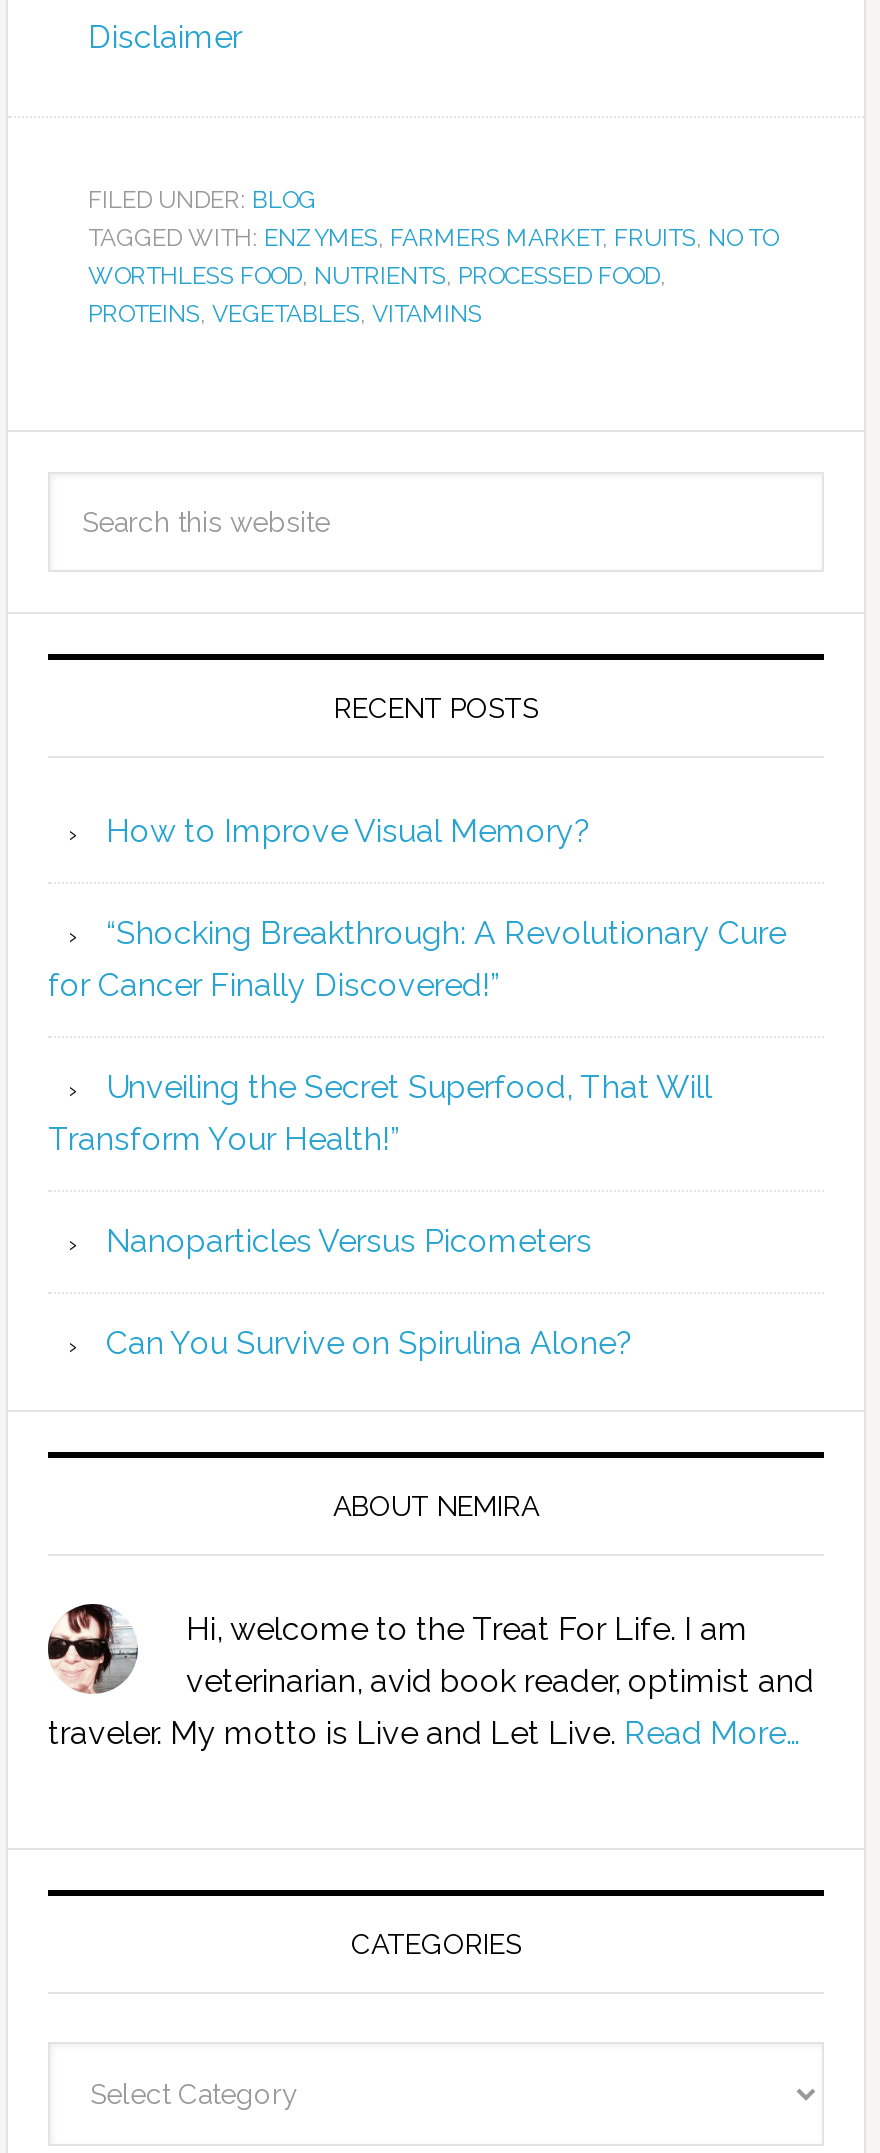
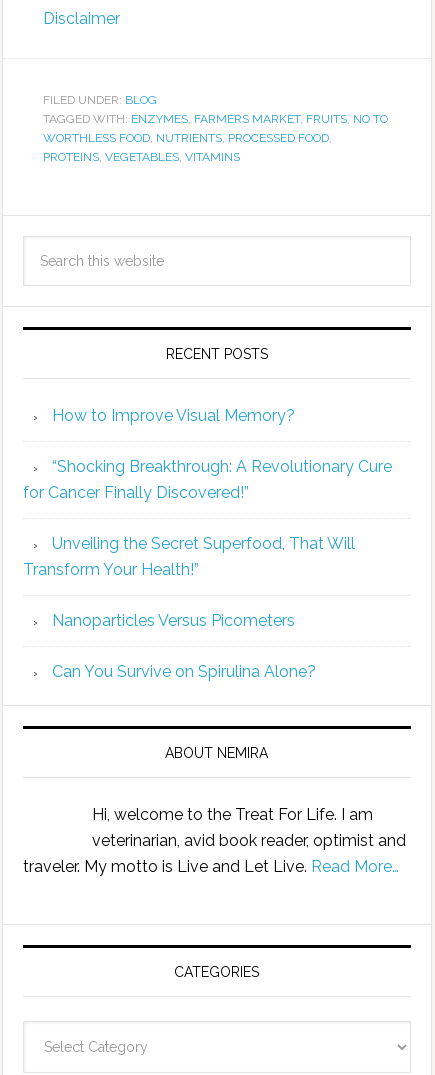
- [image]
